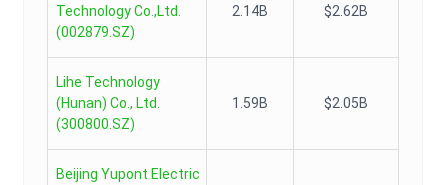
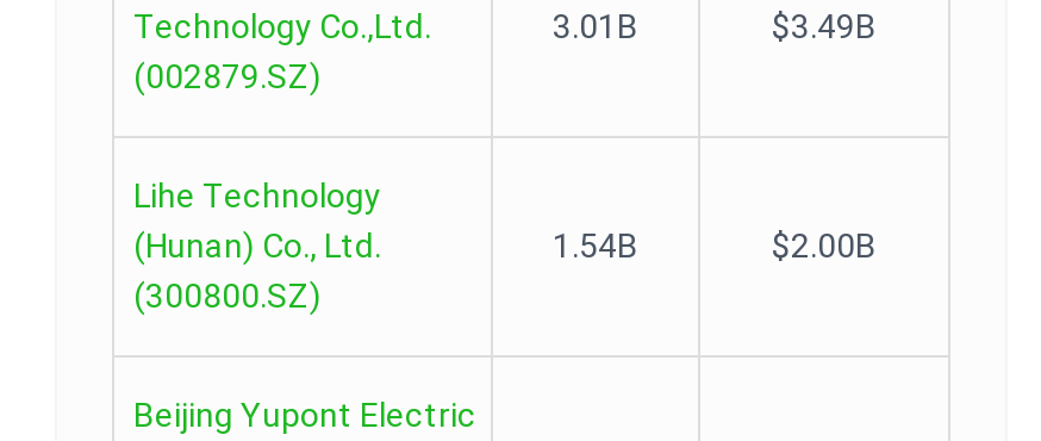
- 2.14B
- $2.62B
+ 3.01B
+ $3.49B

- 1.59B
- $2.05B
+ 1.54B
+ $2.00B
